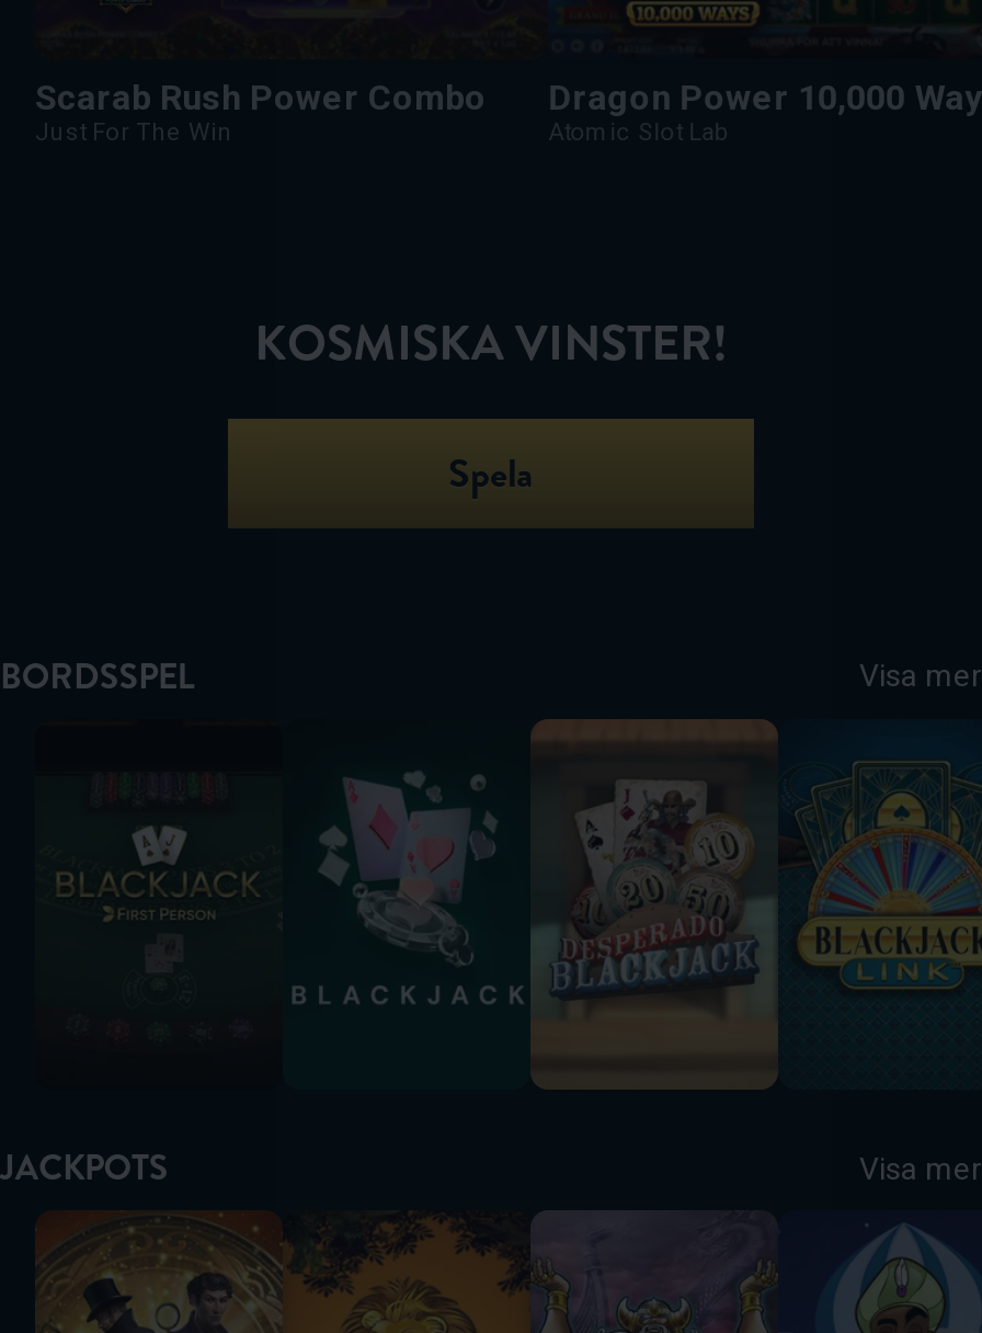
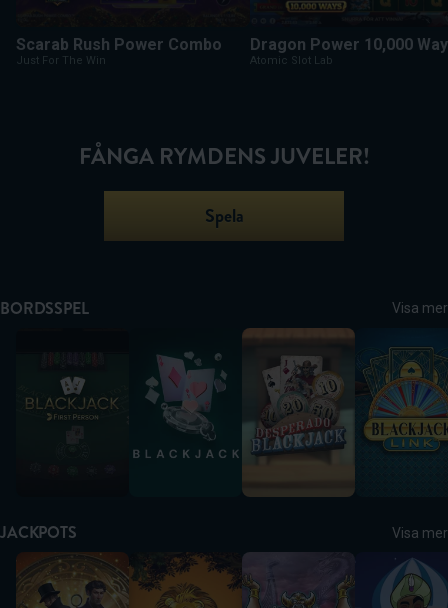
- KOSMISKA VINSTER!
+ FÅNGA RYMDENS JUVELER!
